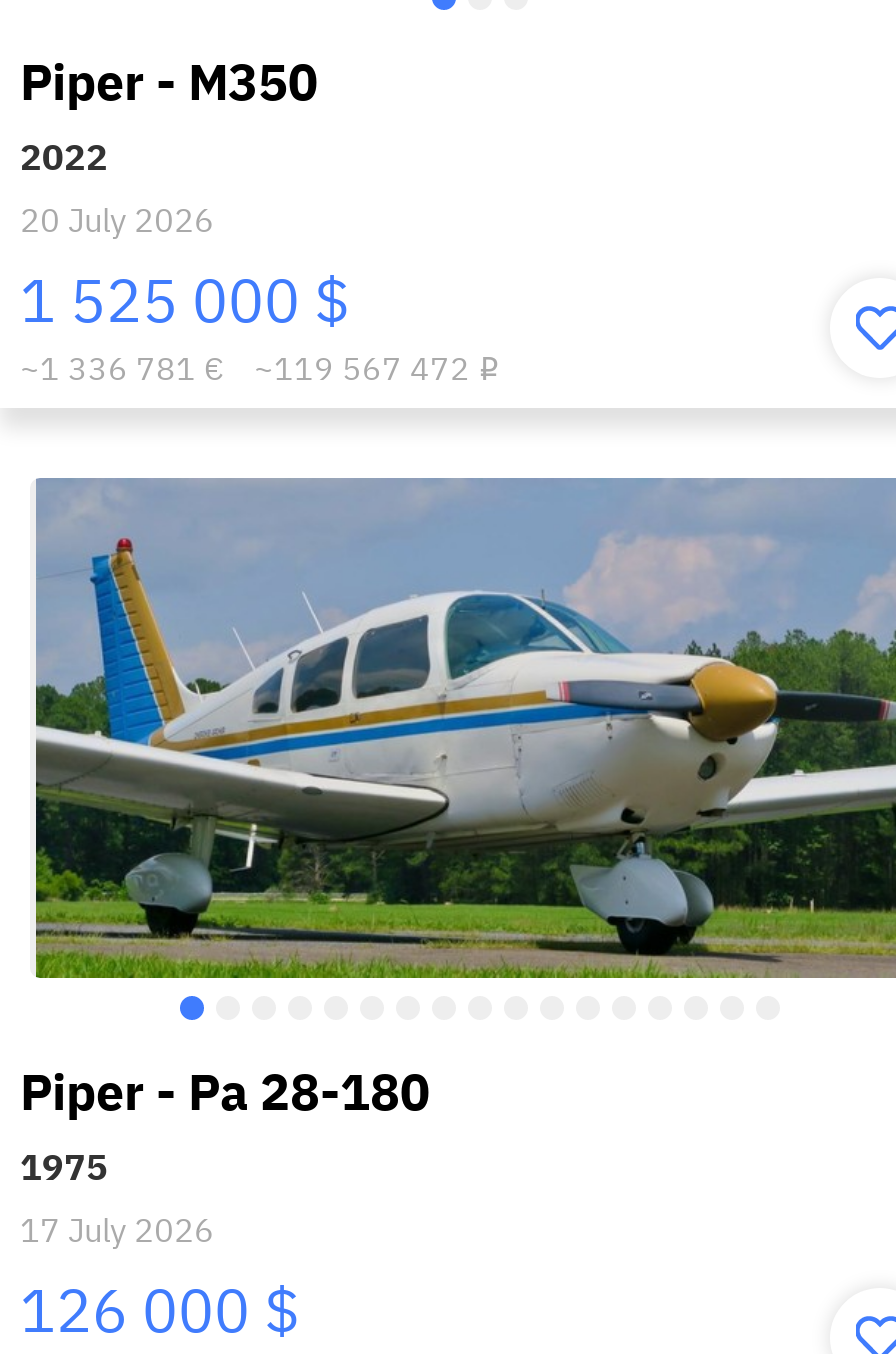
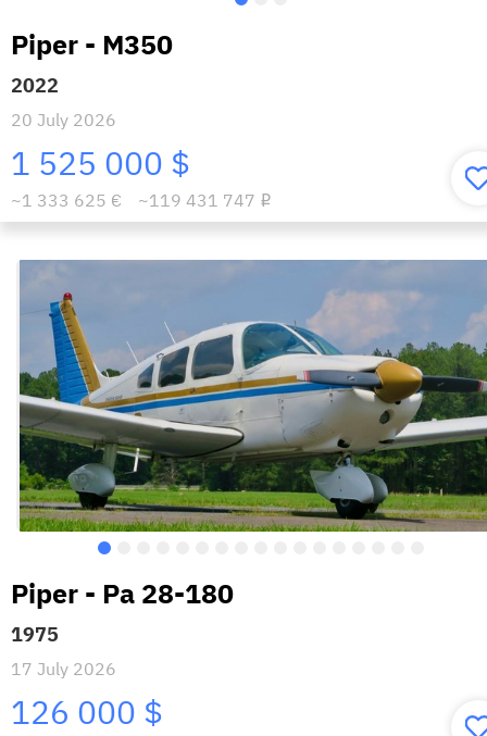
- ~1 336 781 €
+ ~1 333 625 €

- ~119 567 472 i
+ ~119 431 747 i
